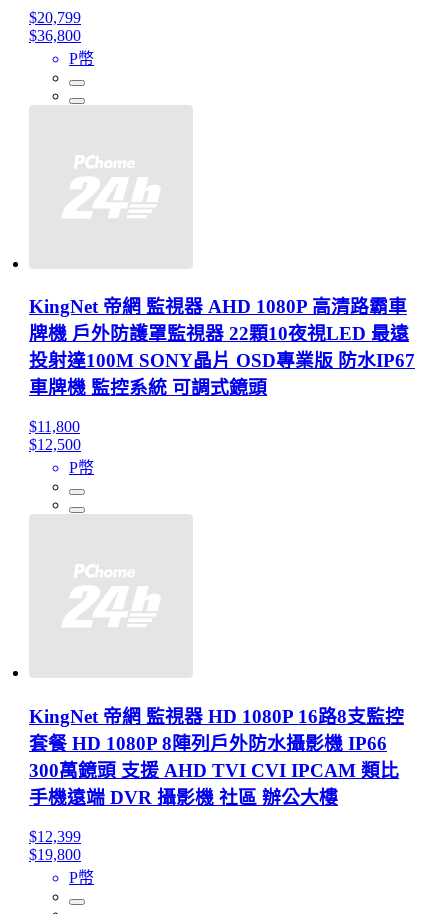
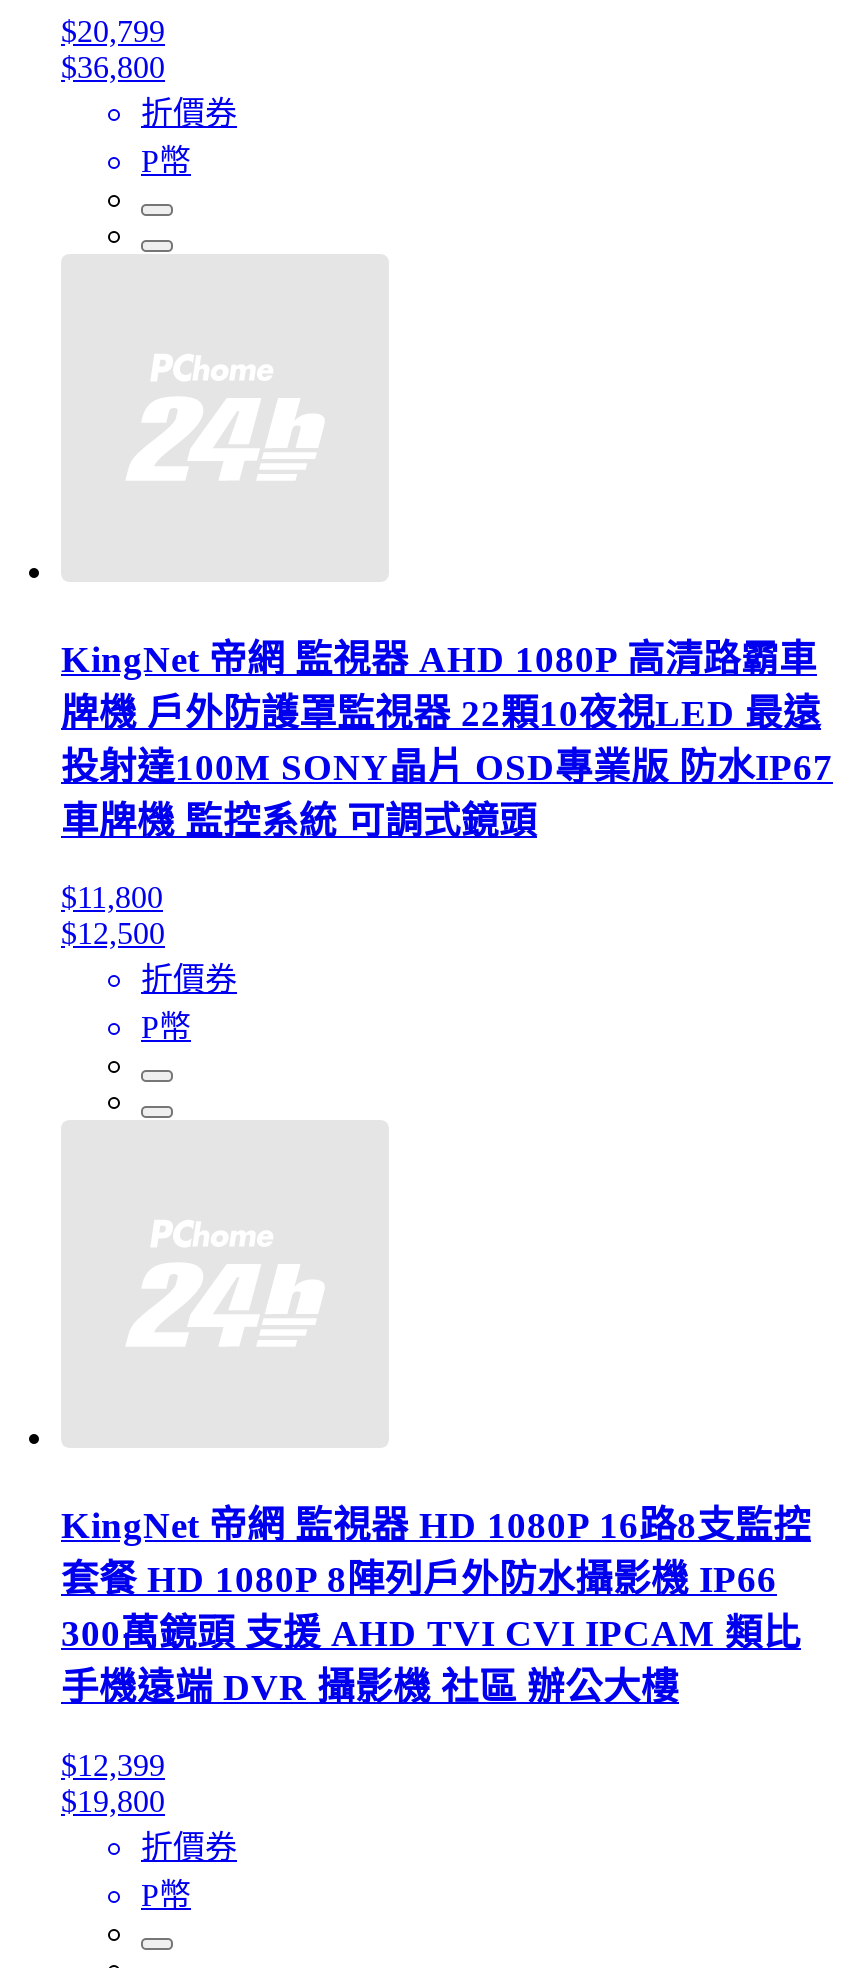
+ 折價券

+ 折價券

+ 折價券
